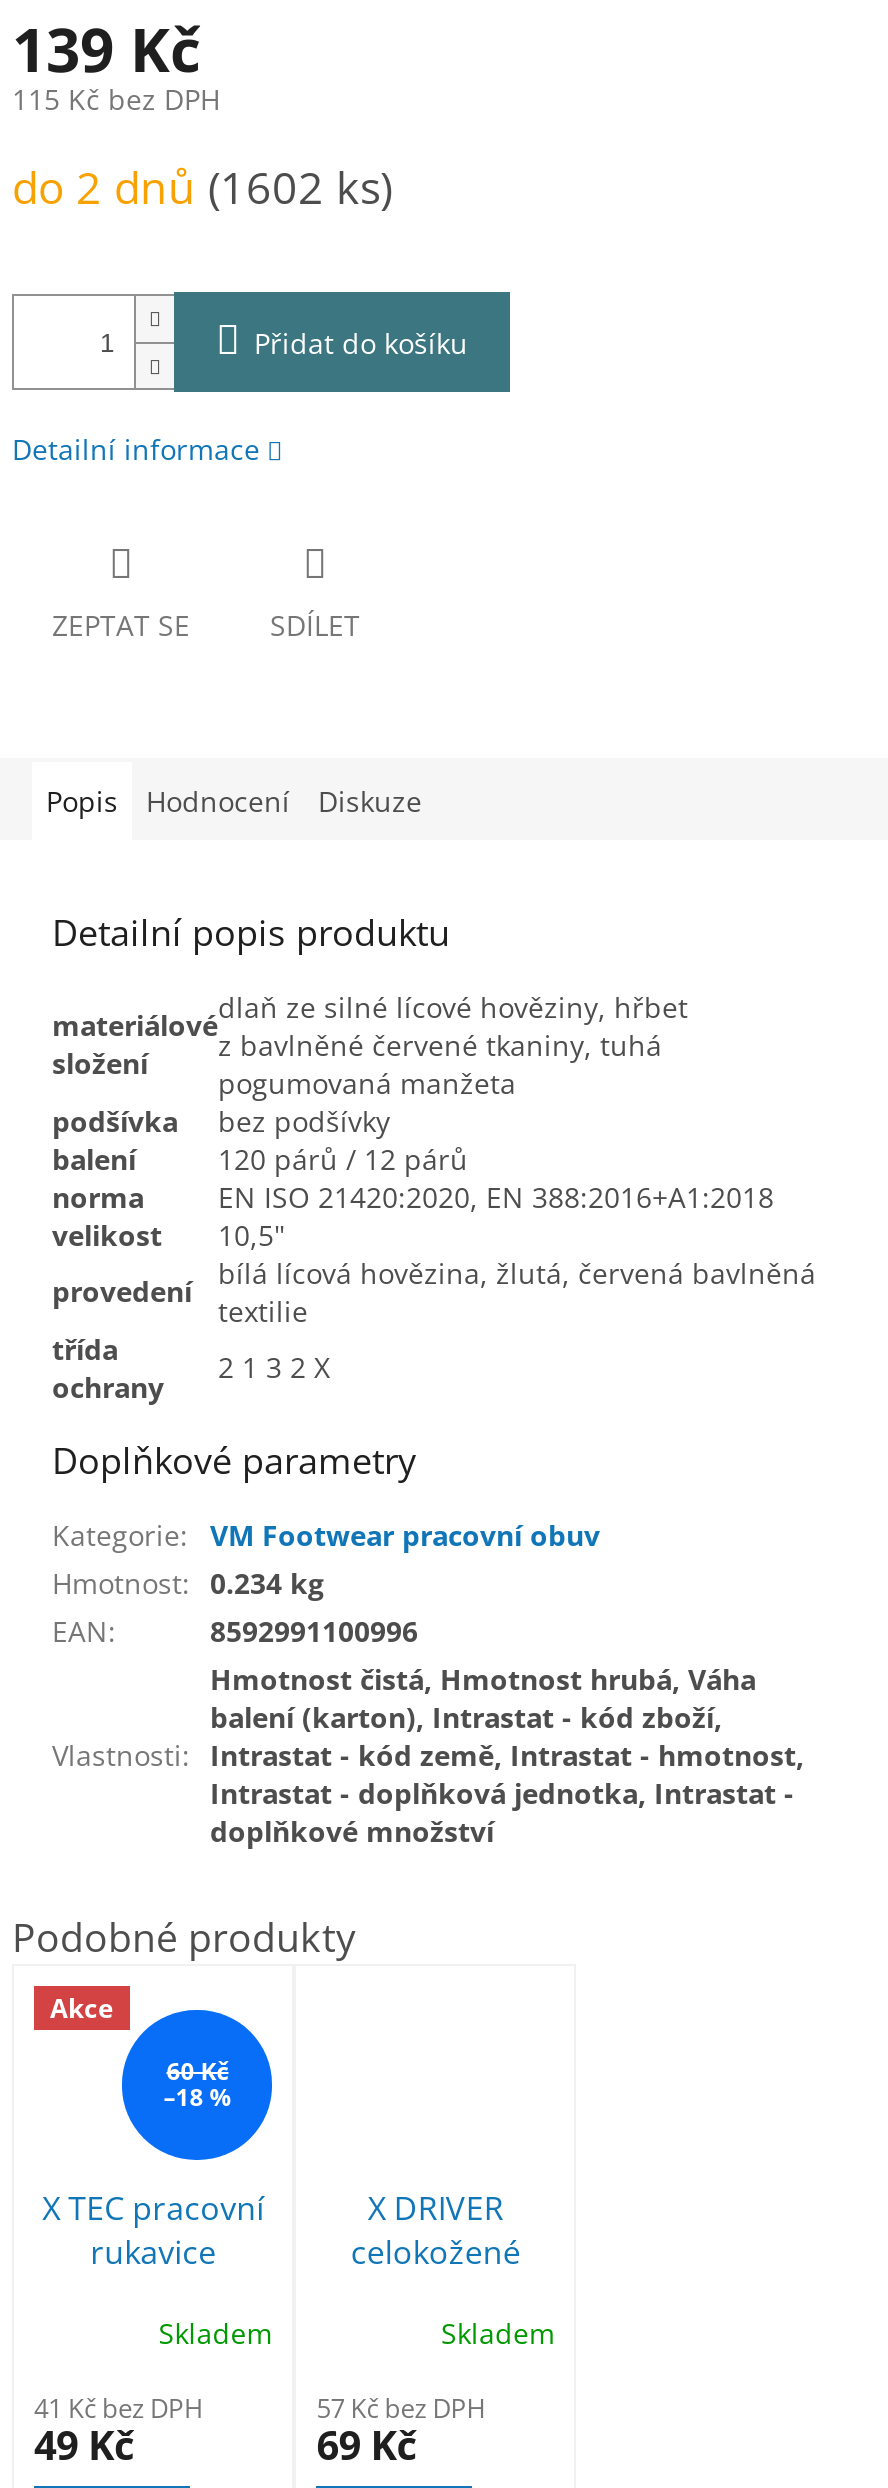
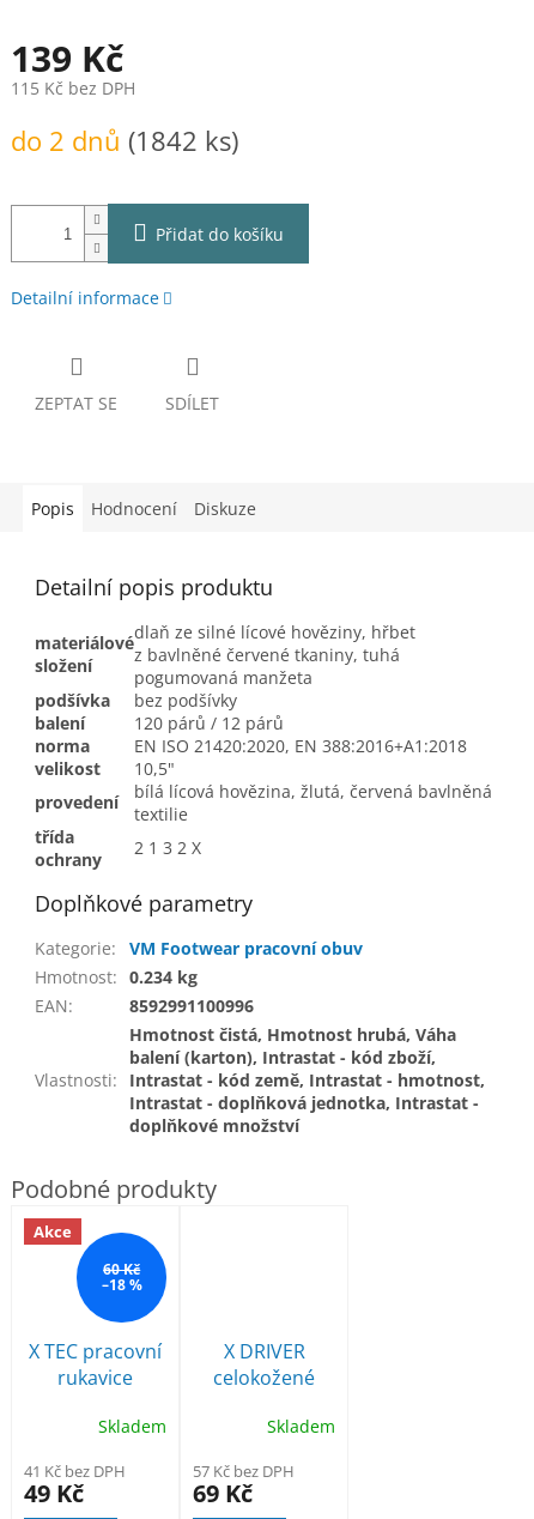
- do 2 dnů (1602 ks)
+ do 2 dnů (1842 ks)
